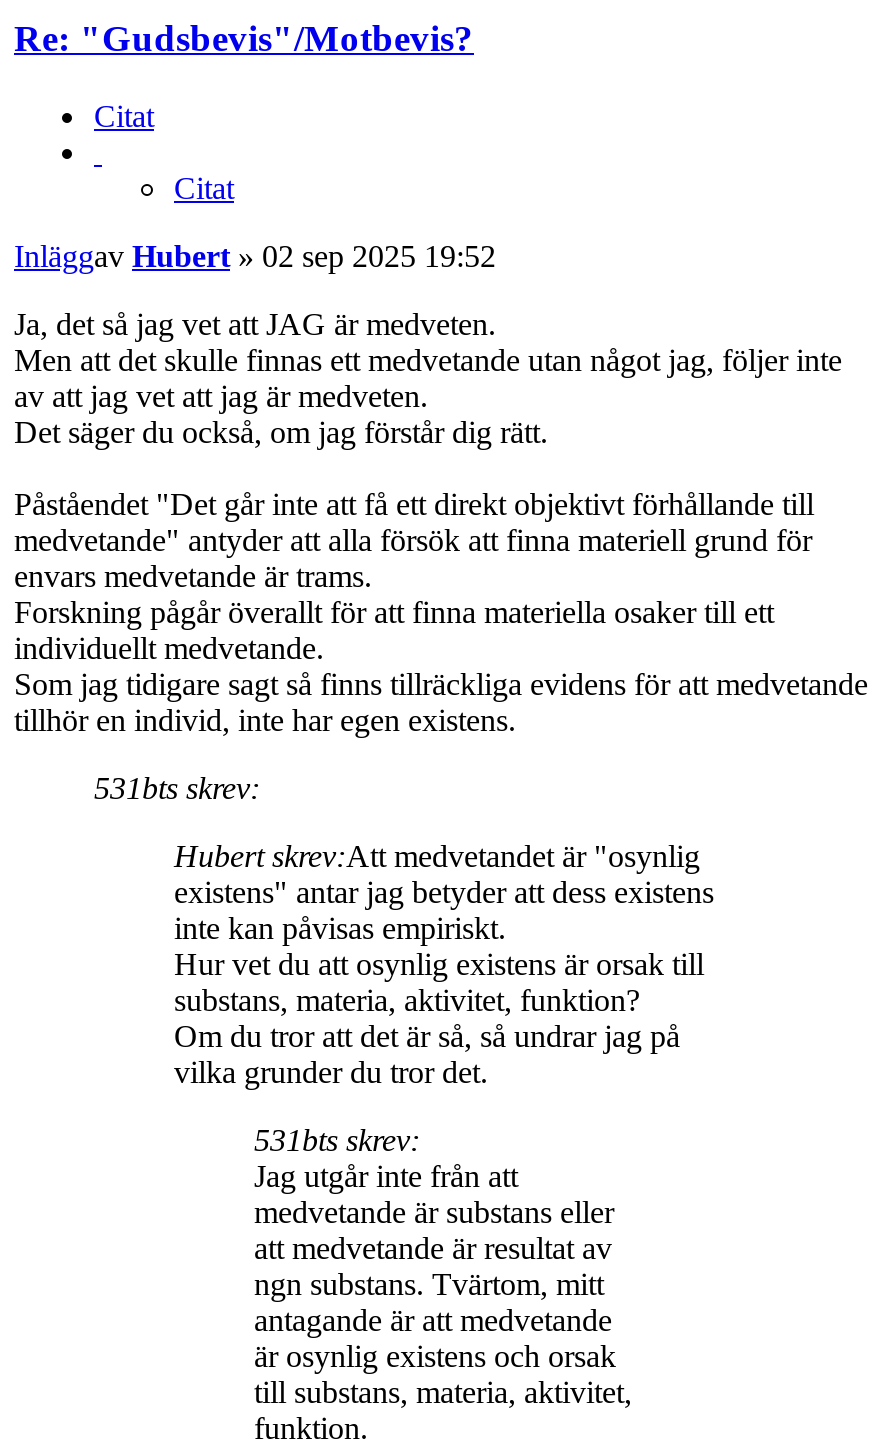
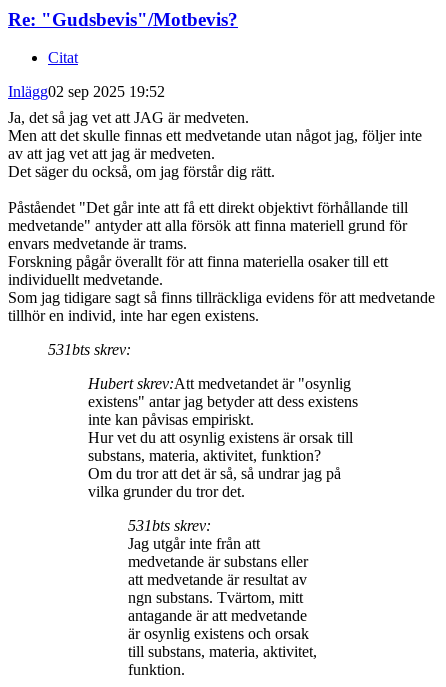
- Citat
- Inläggav Hubert» 02 sep 2025 19:52
+ Inlägg02 sep 2025 19:52
